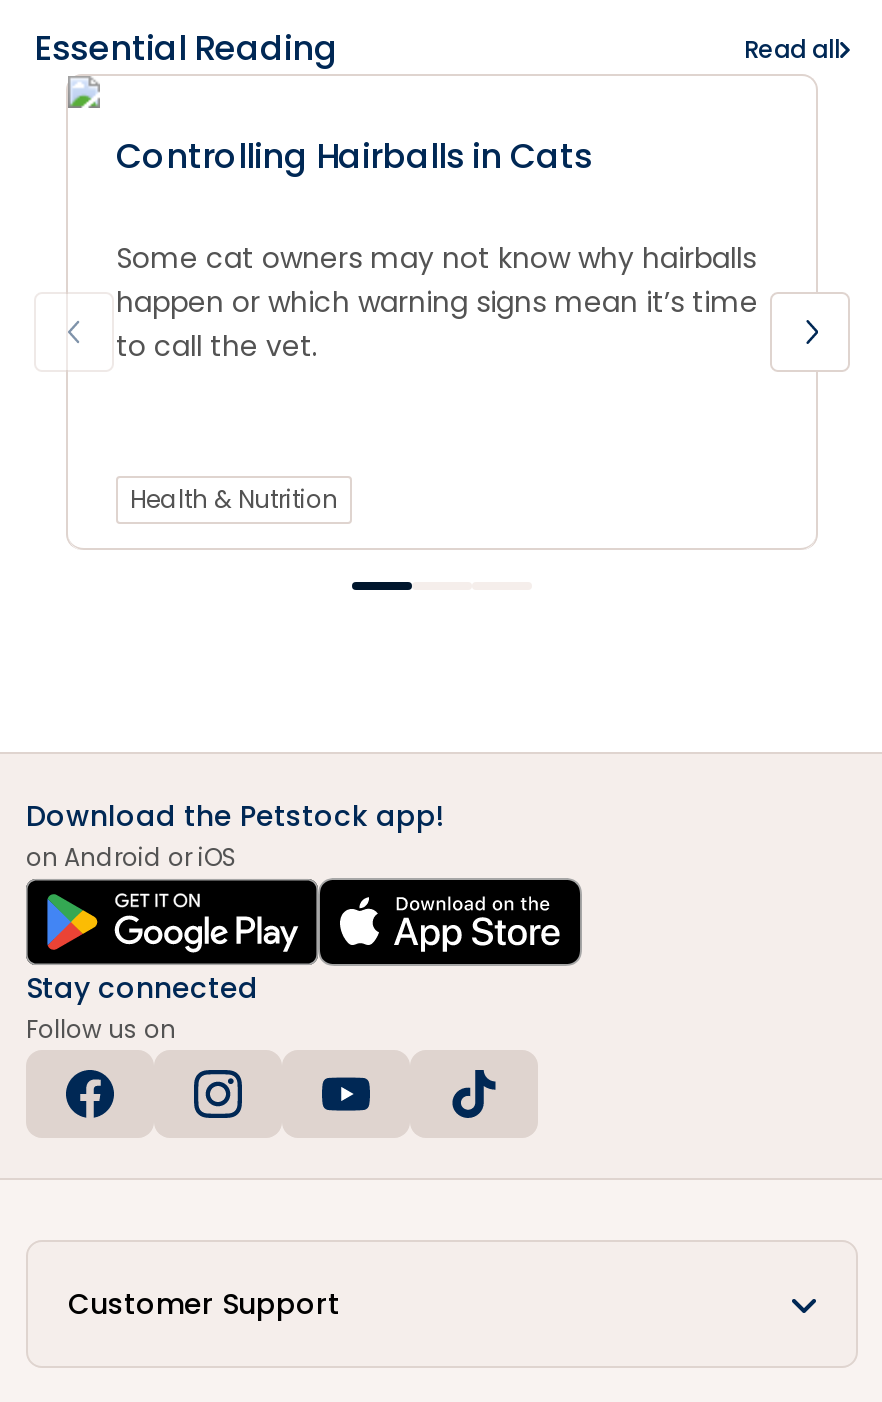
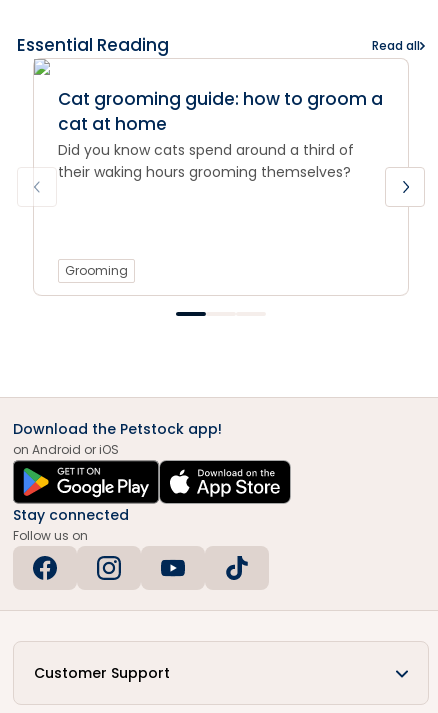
- Controlling Hairballs in Cats
- Some cat owners may not know why hairballs
- happen or which warning signs mean it’s time
- to call the vet.
+ Cat grooming guide: how to groom a
+ cat at home
+ Did you know cats spend around a third of
+ their waking hours grooming themselves?

- Health & Nutrition
+ Grooming
